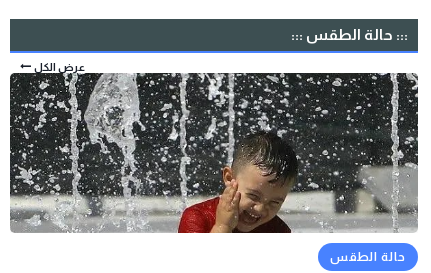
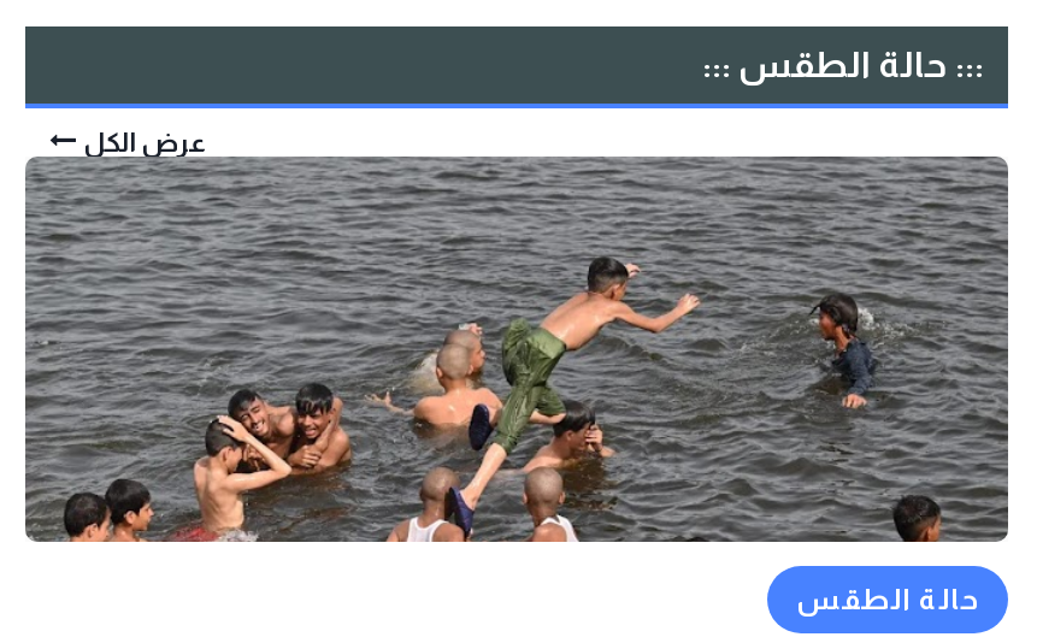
- [image]
+ [image]
